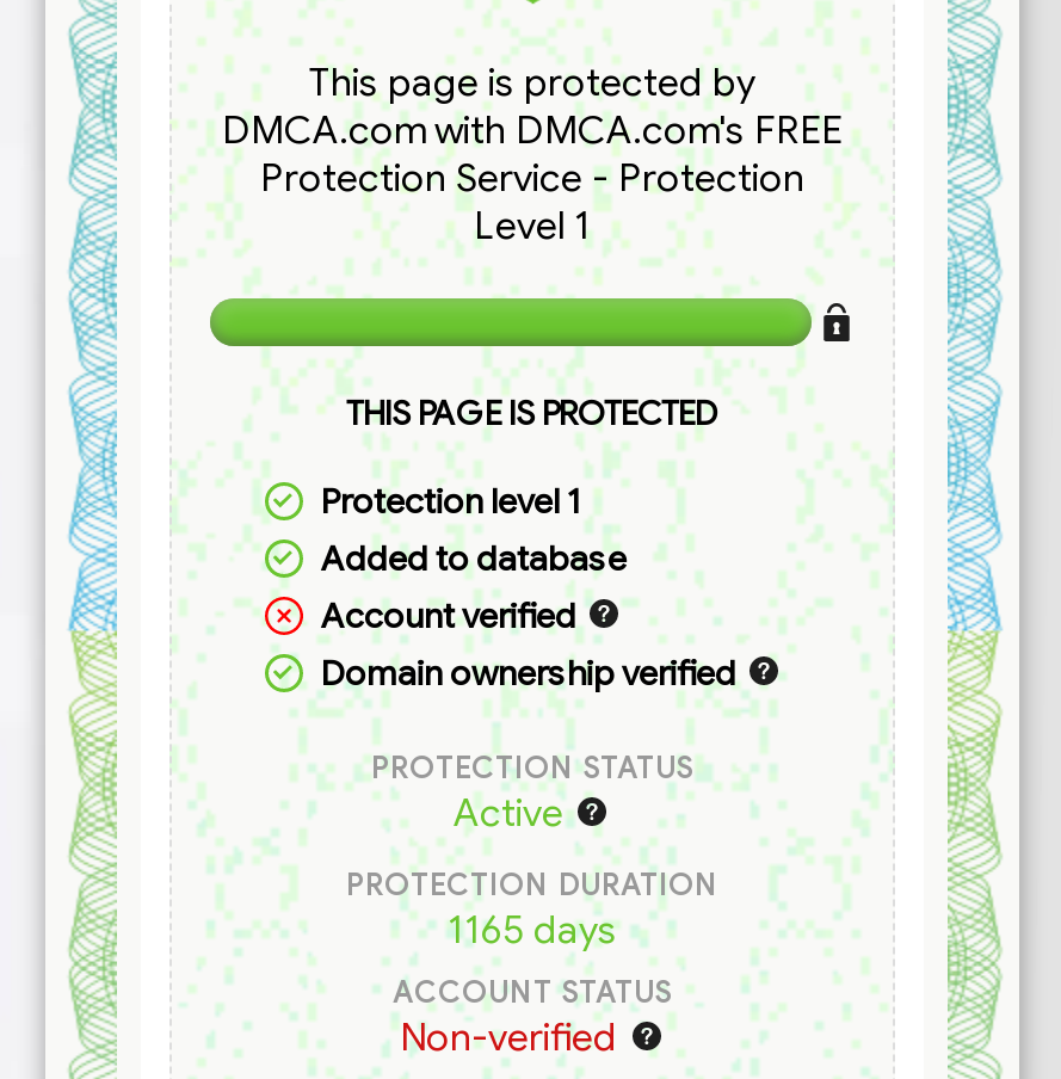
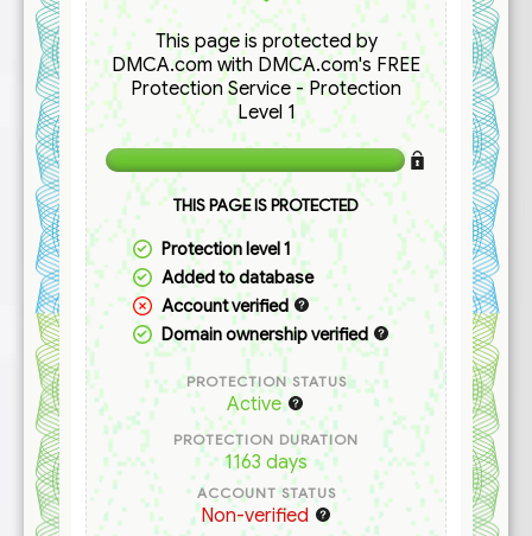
- 1165 days
+ 1163 days
